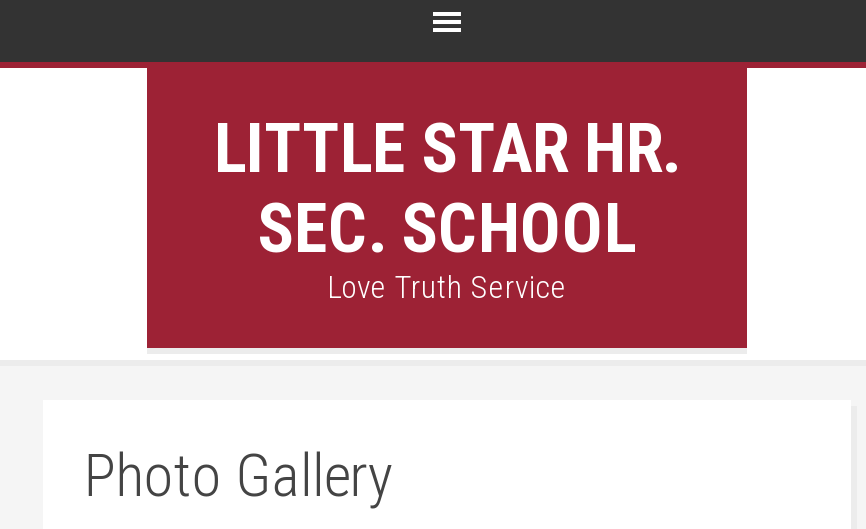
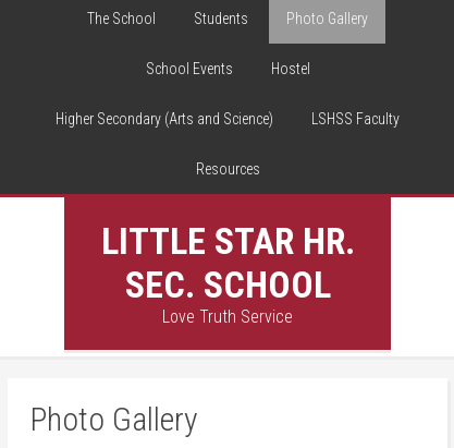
+ The School
+ Students
+ Photo Gallery
+ School Events
+ Hostel
+ Higher Secondary (Arts and Science)
+ LSHSS Faculty
+ Resources
